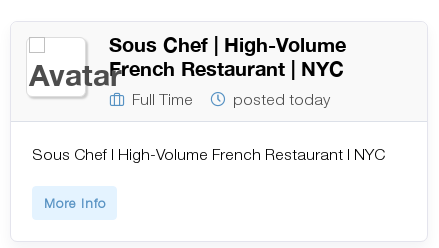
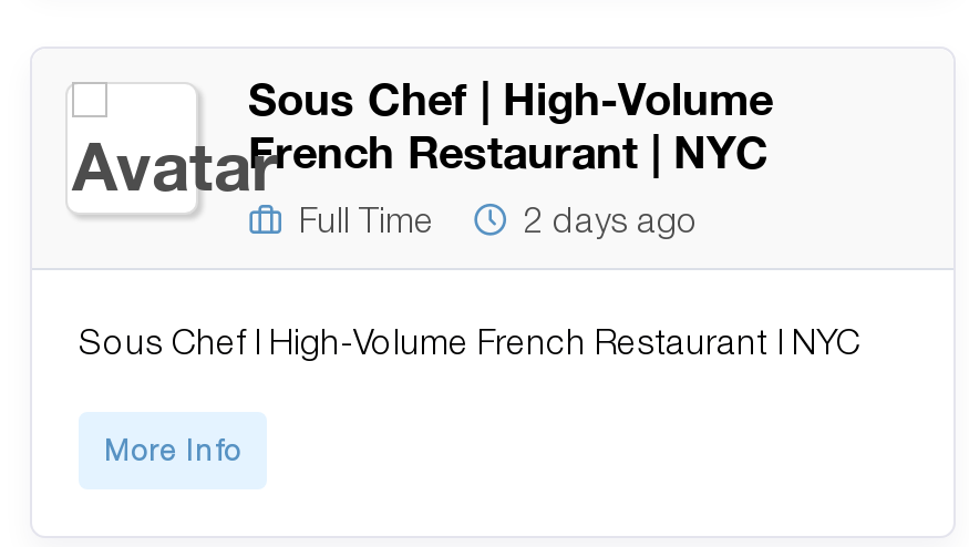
- posted today
+ 2 days ago
